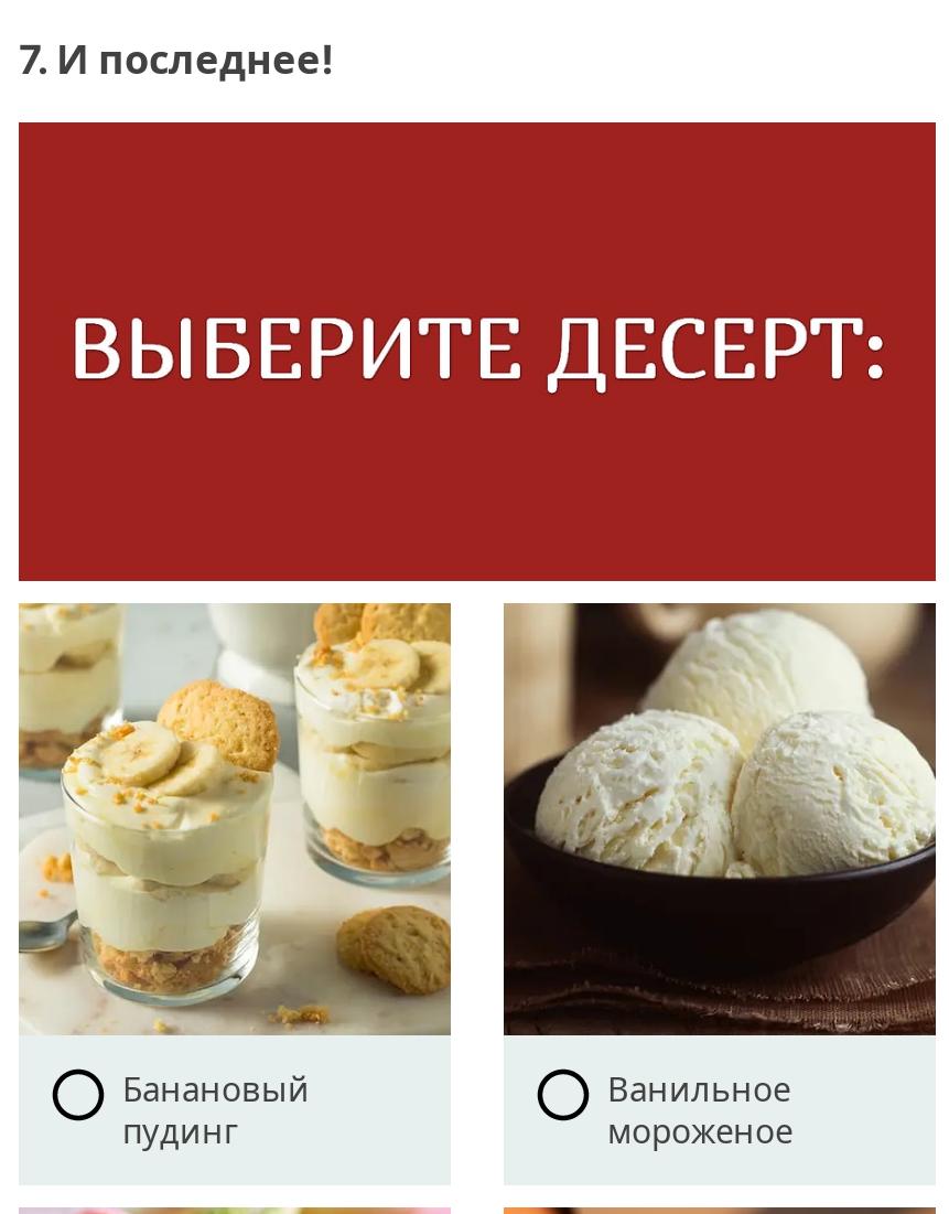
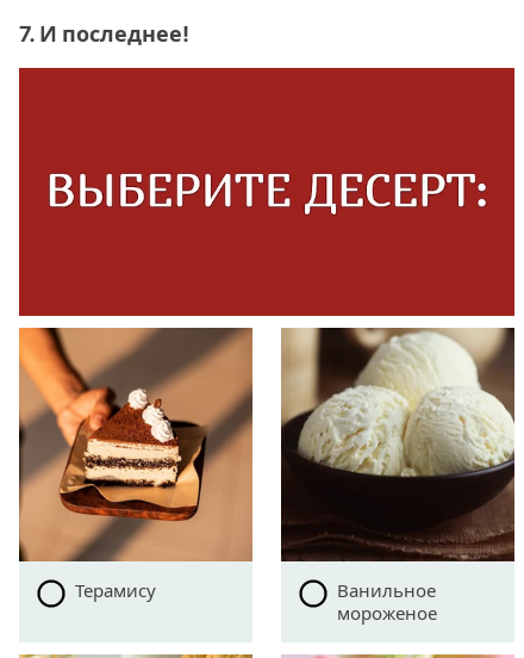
- [image]
- Банановый
- пудинг
+ [image]
+ Терамису
